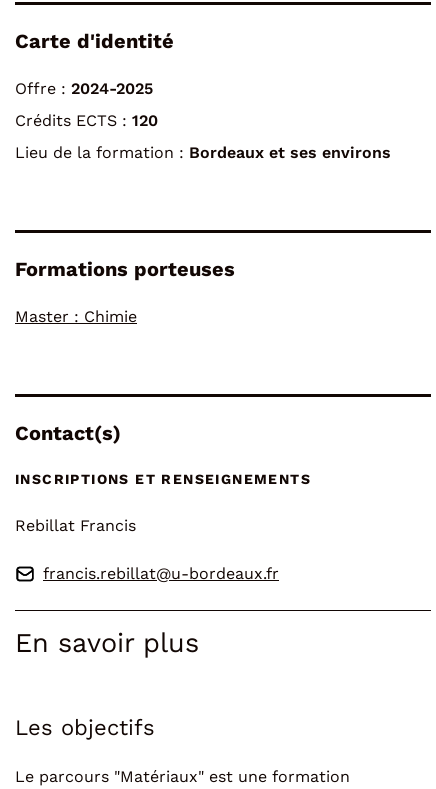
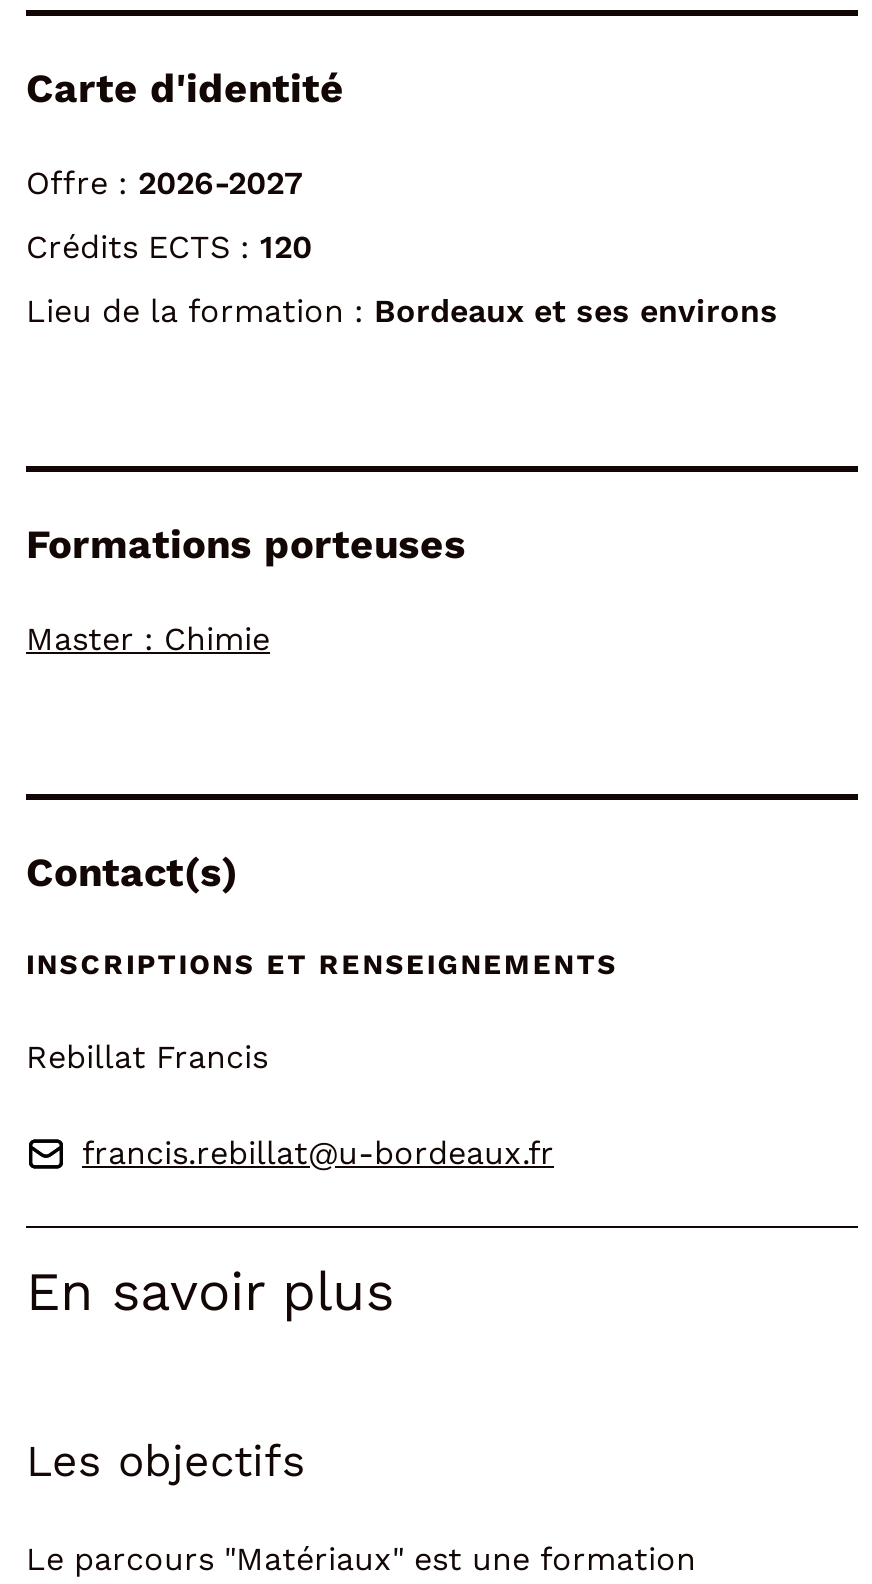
- Offre : 2024-2025
+ Offre : 2026-2027
